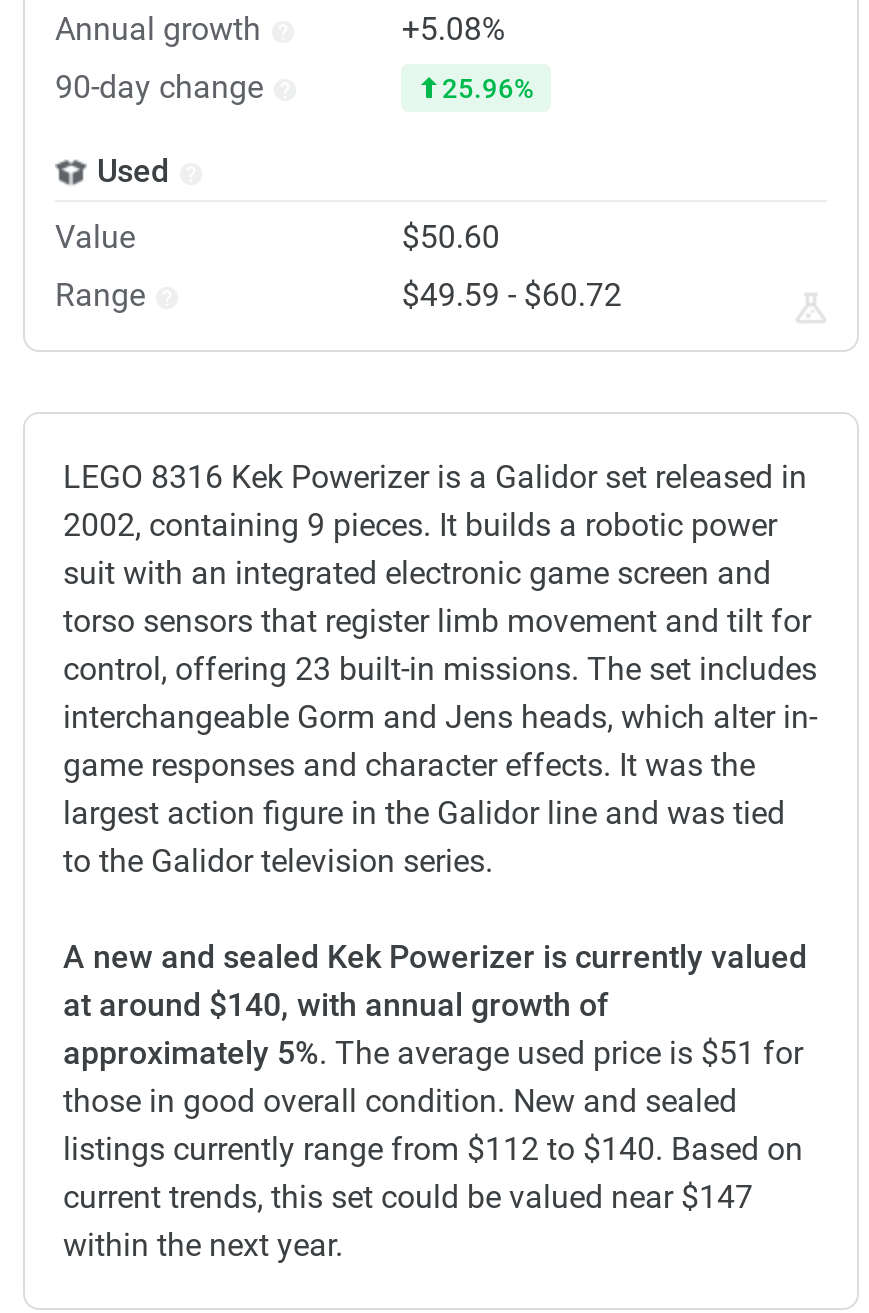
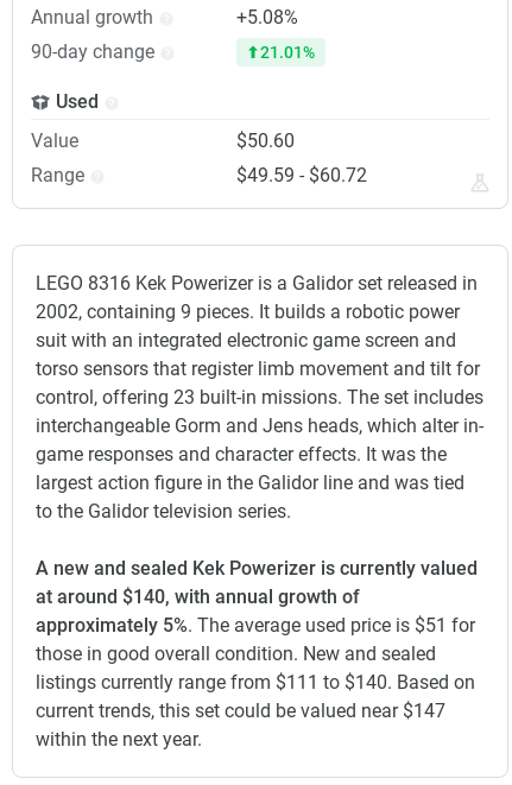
- 25.96%
+ 21.01%

- listings currently range from $112 to $140. Based on
+ listings currently range from $111 to $140. Based on
